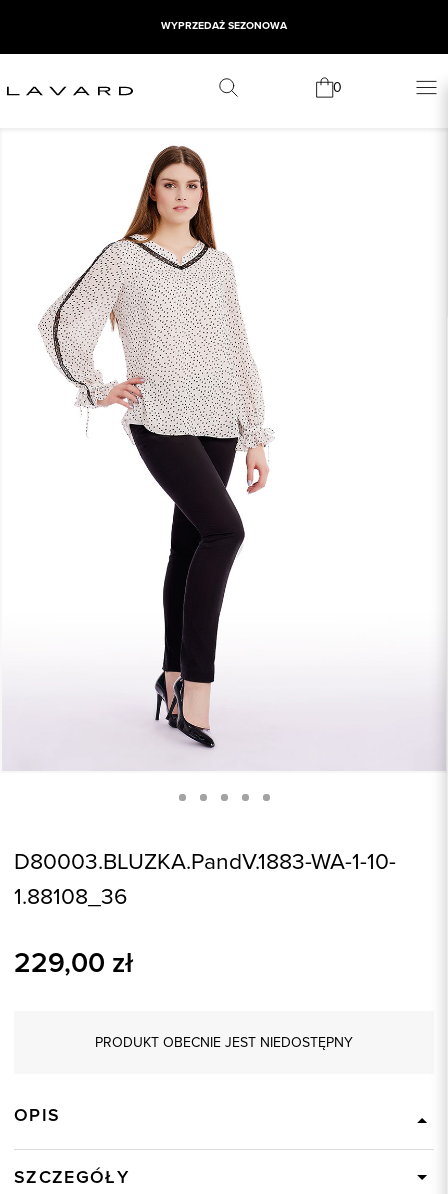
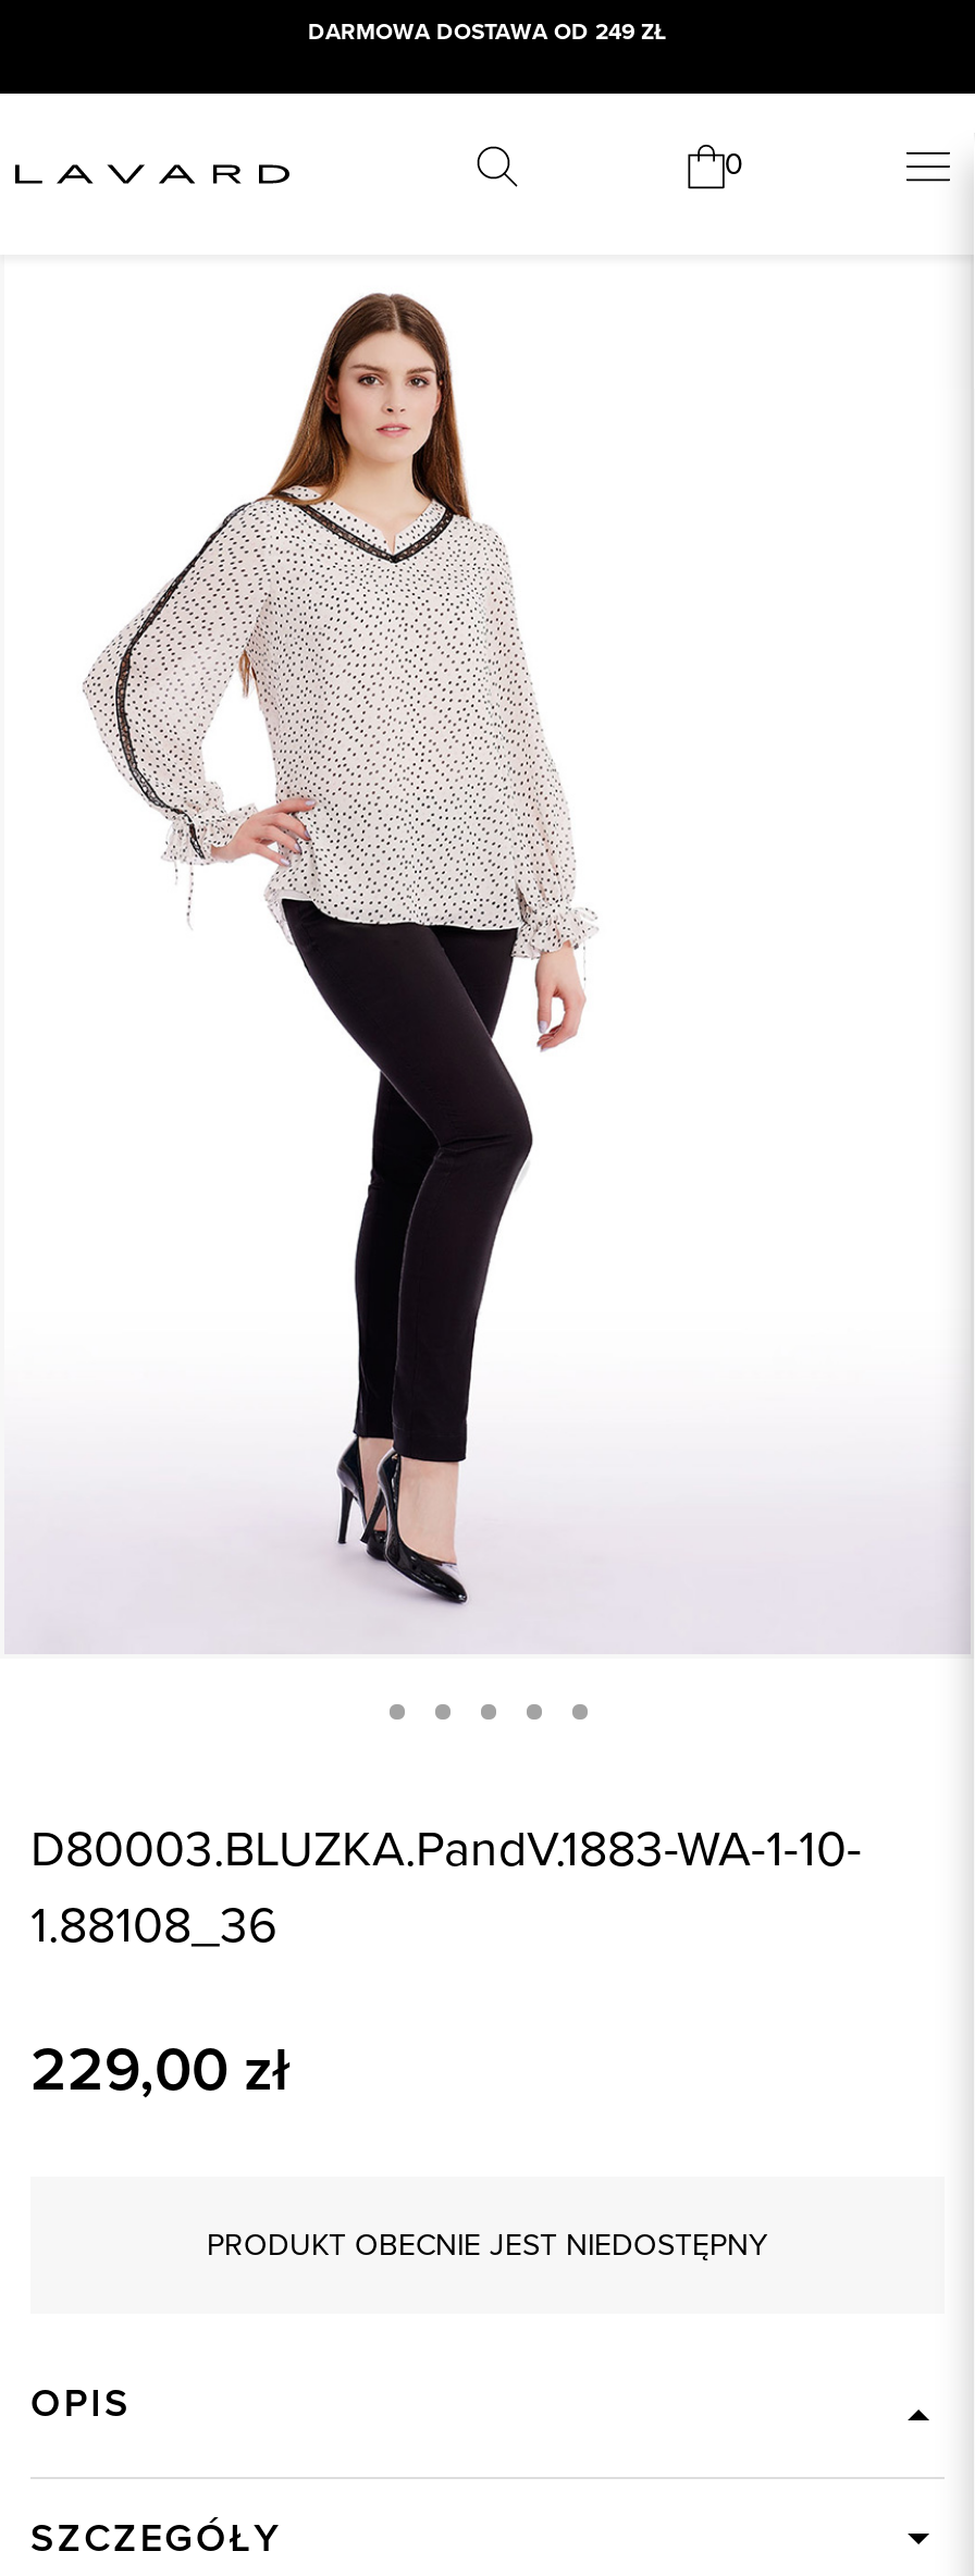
- WYPRZEDAŻ SEZONOWA
+ DARMOWA DOSTAWA OD 249 ZŁ
